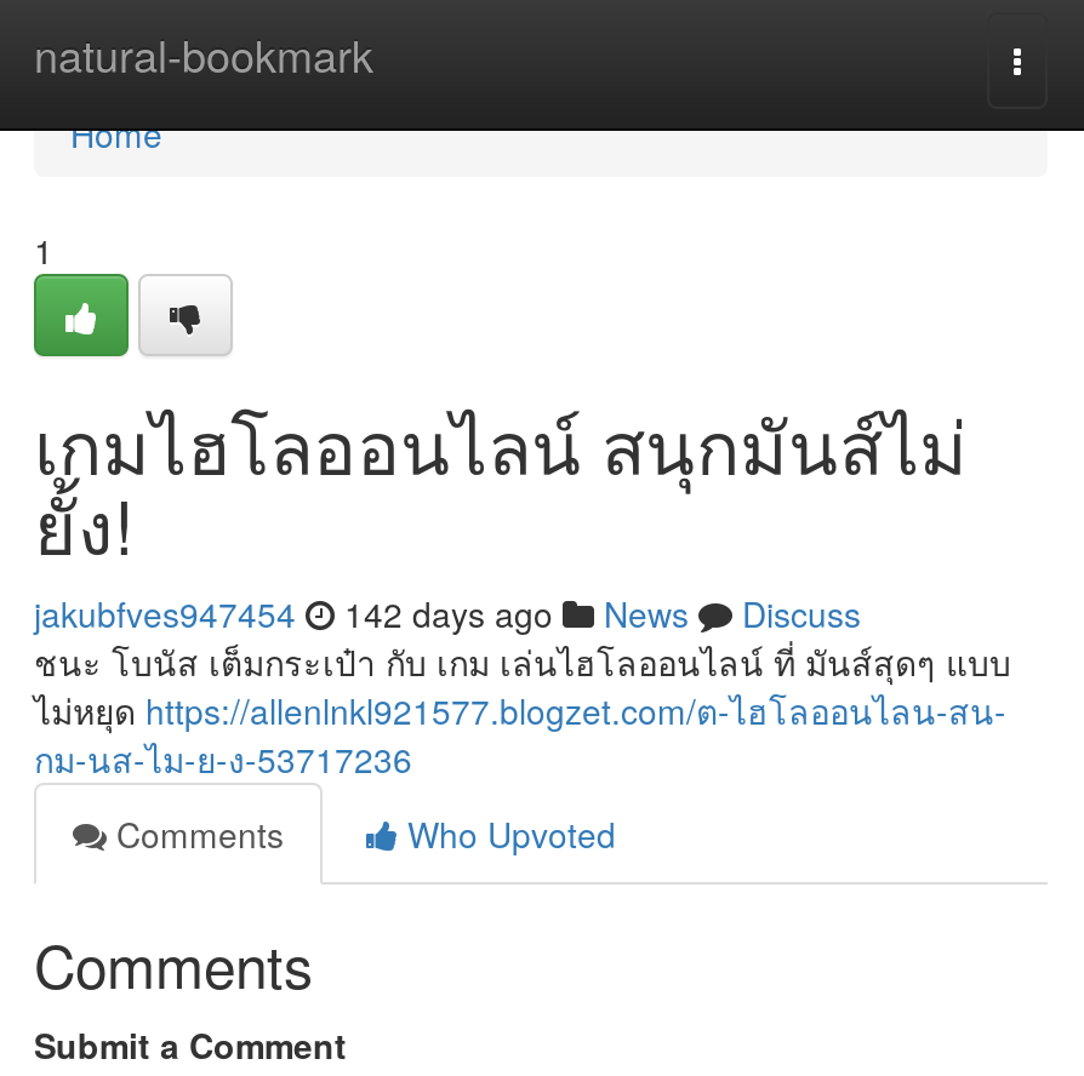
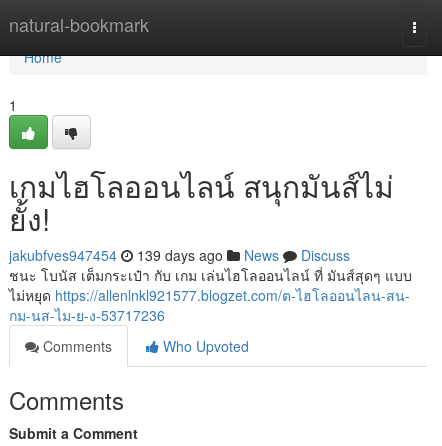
- jakubfves947454 142 days ago News Discuss
+ jakubfves947454 139 days ago News Discuss
